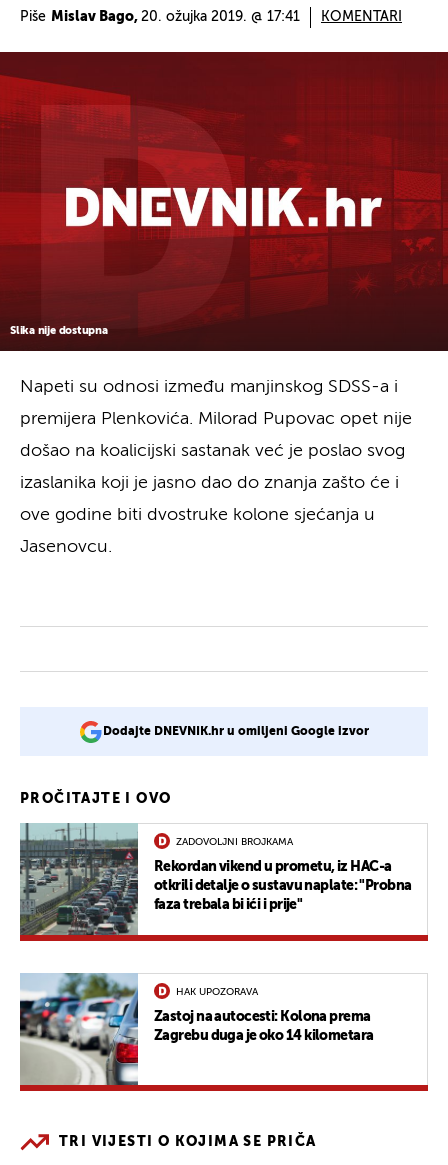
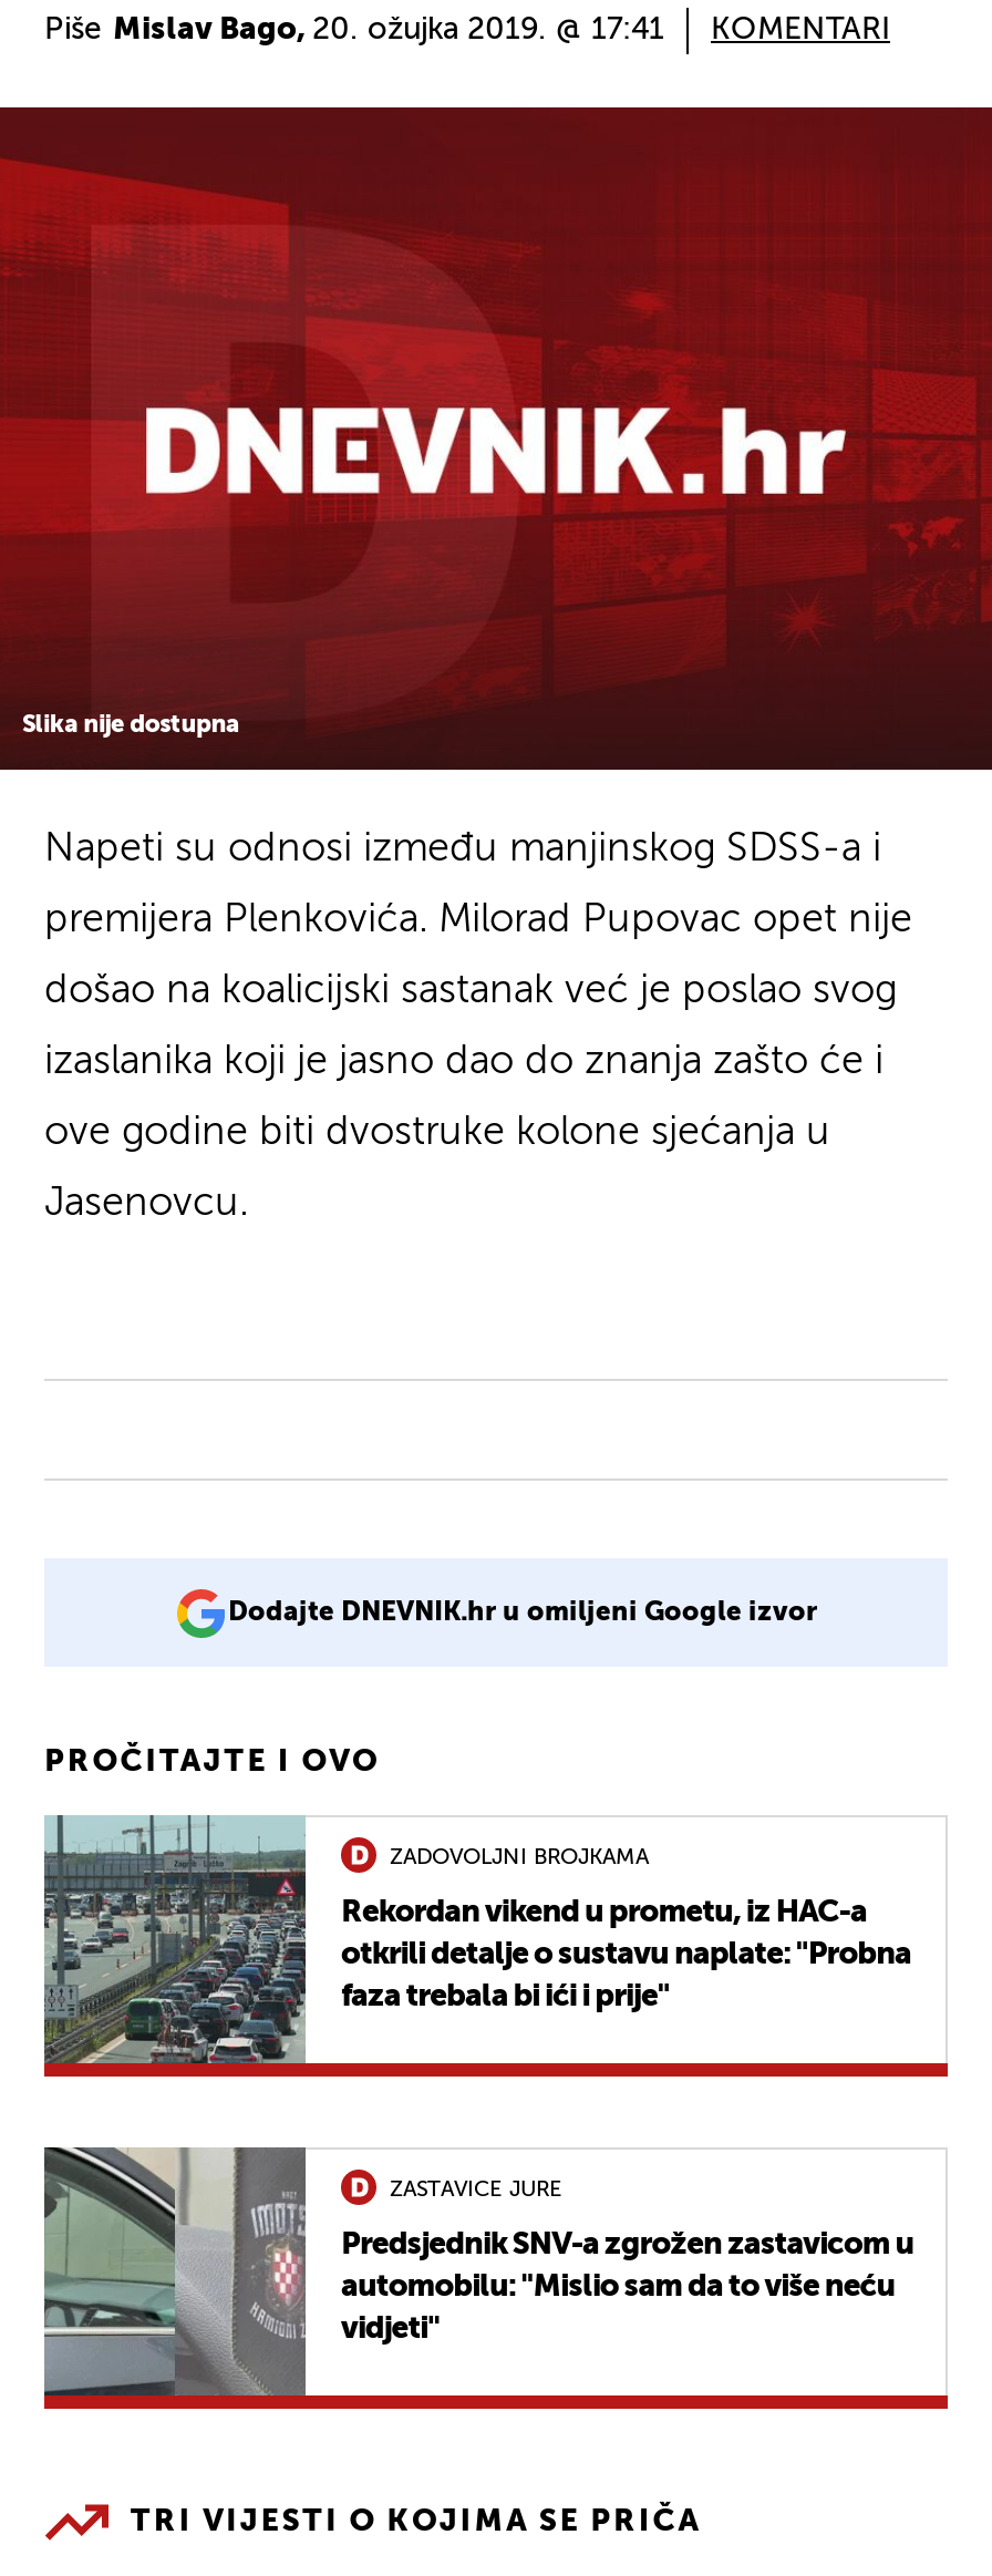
- [image]
- Zastoj na autocesti: Kolona prema
- Zagrebu duga je oko 14 kilometara
+ [image]
+ Predsjednik SNV-a zgrožen zastavicom u
+ automobilu: "Mislio sam da to više neću
+ vidjeti"

- HAK UPOZORAVA
+ ZASTAVICE JURE
